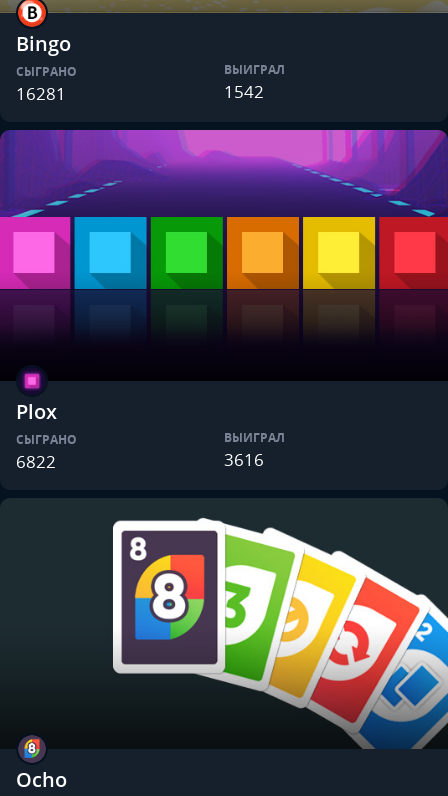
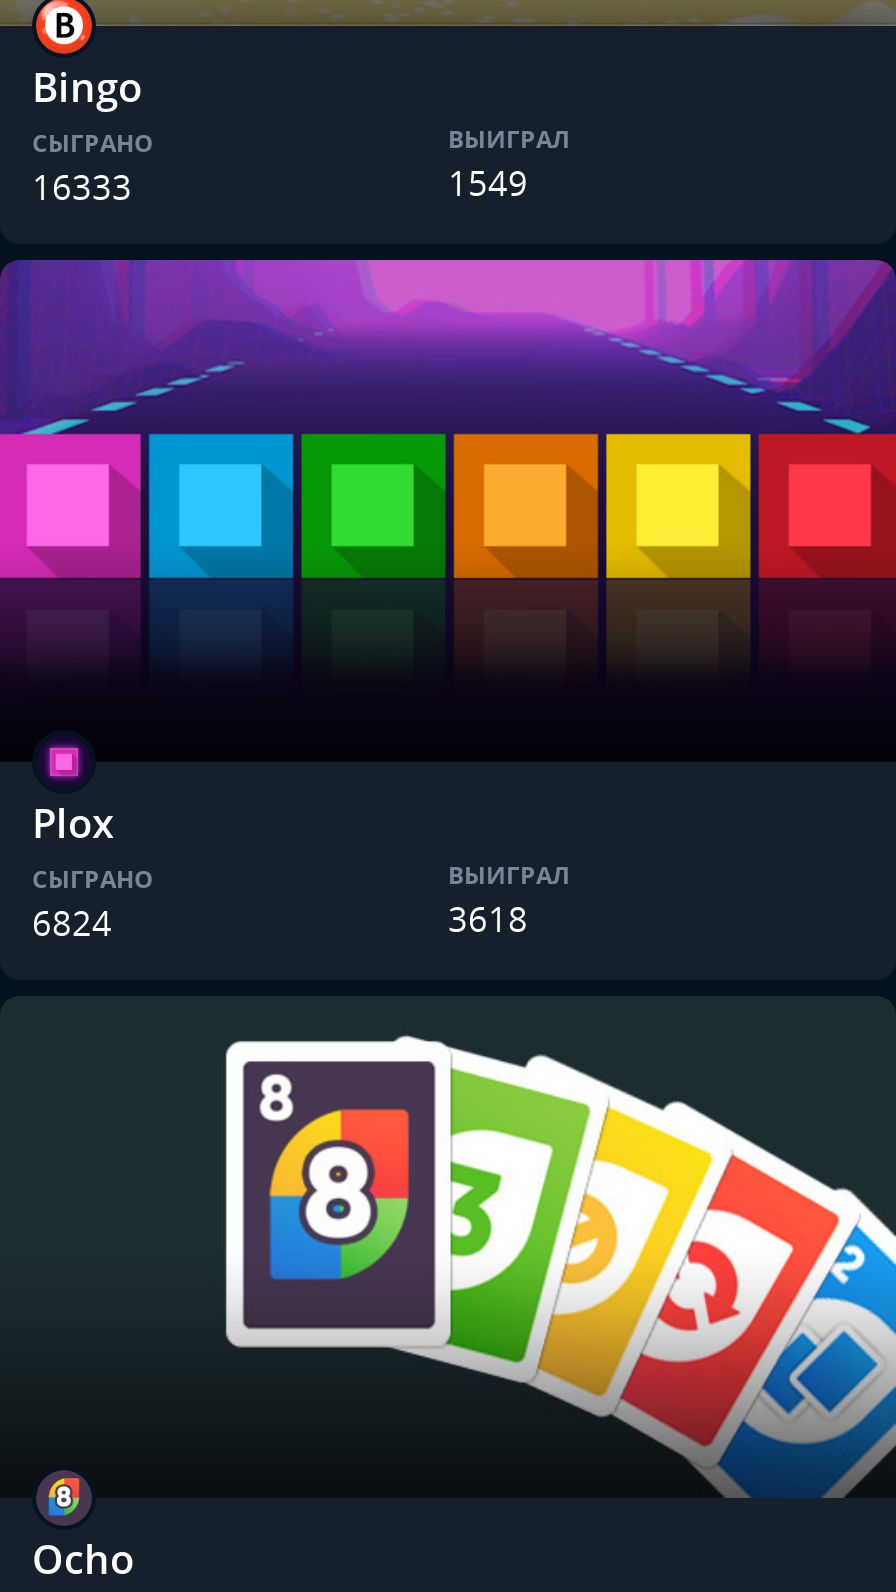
- 16281
+ 16333

- 1542
+ 1549

- 6822
+ 6824

- 3616
+ 3618
